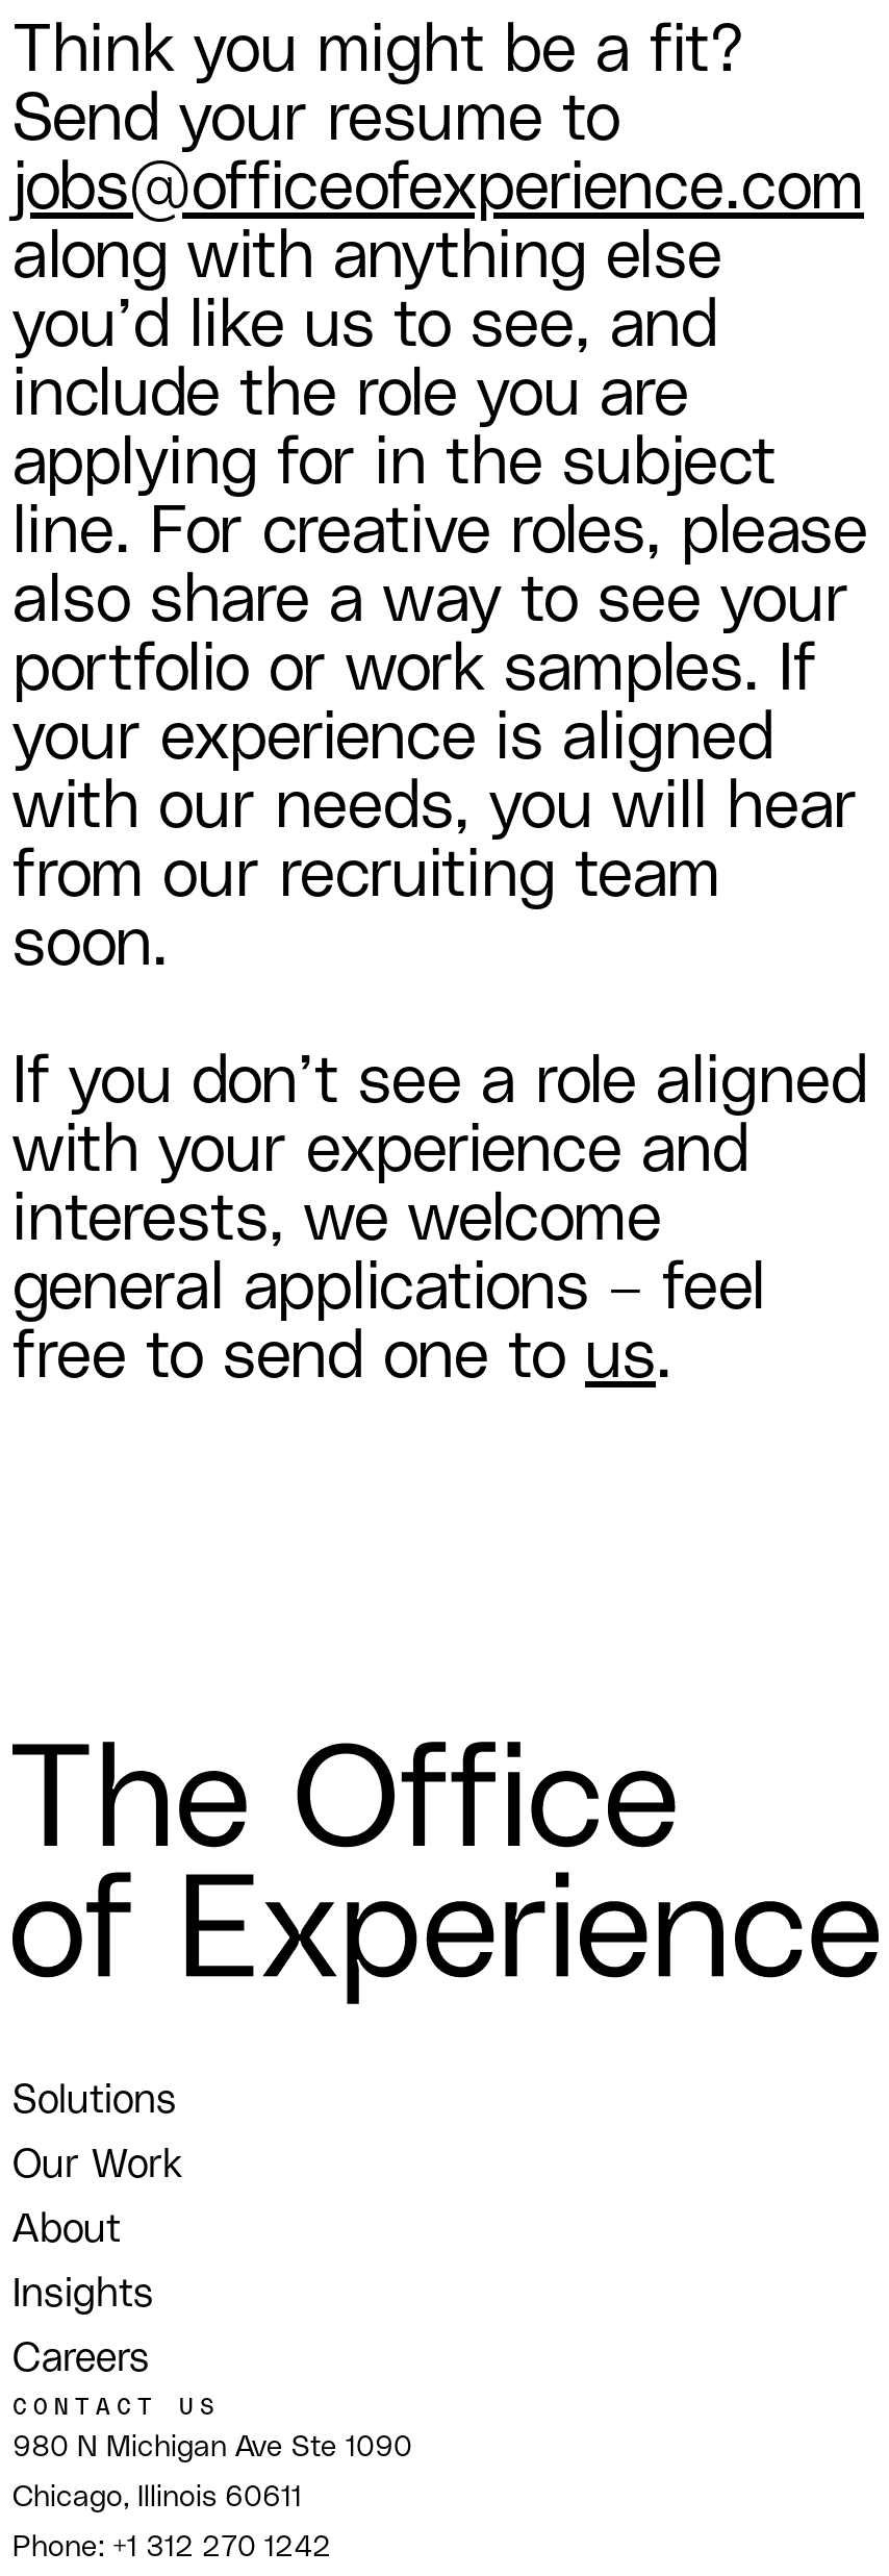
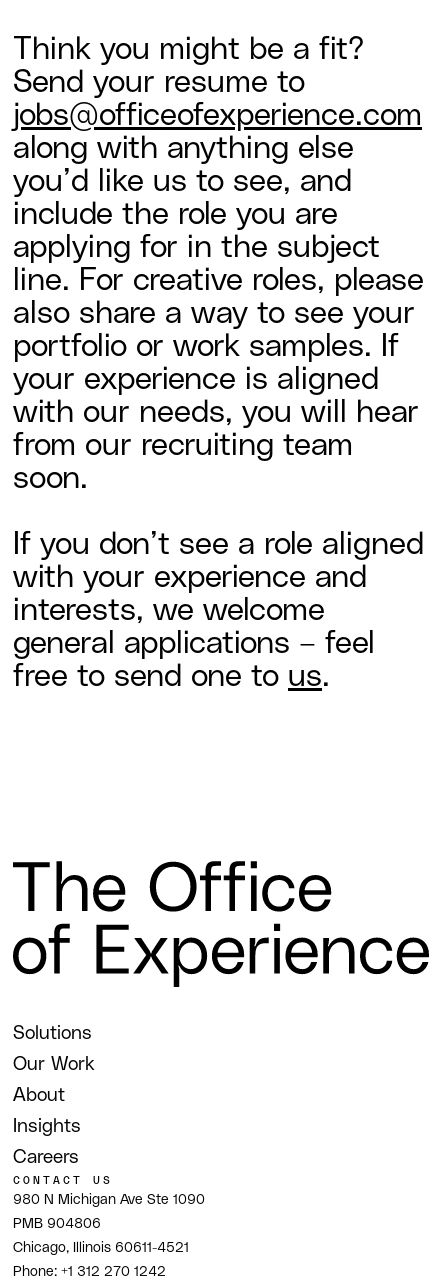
- Chicago, Illinois 60611
+ PMB 904806
+ Chicago, Illinois 60611-4521
